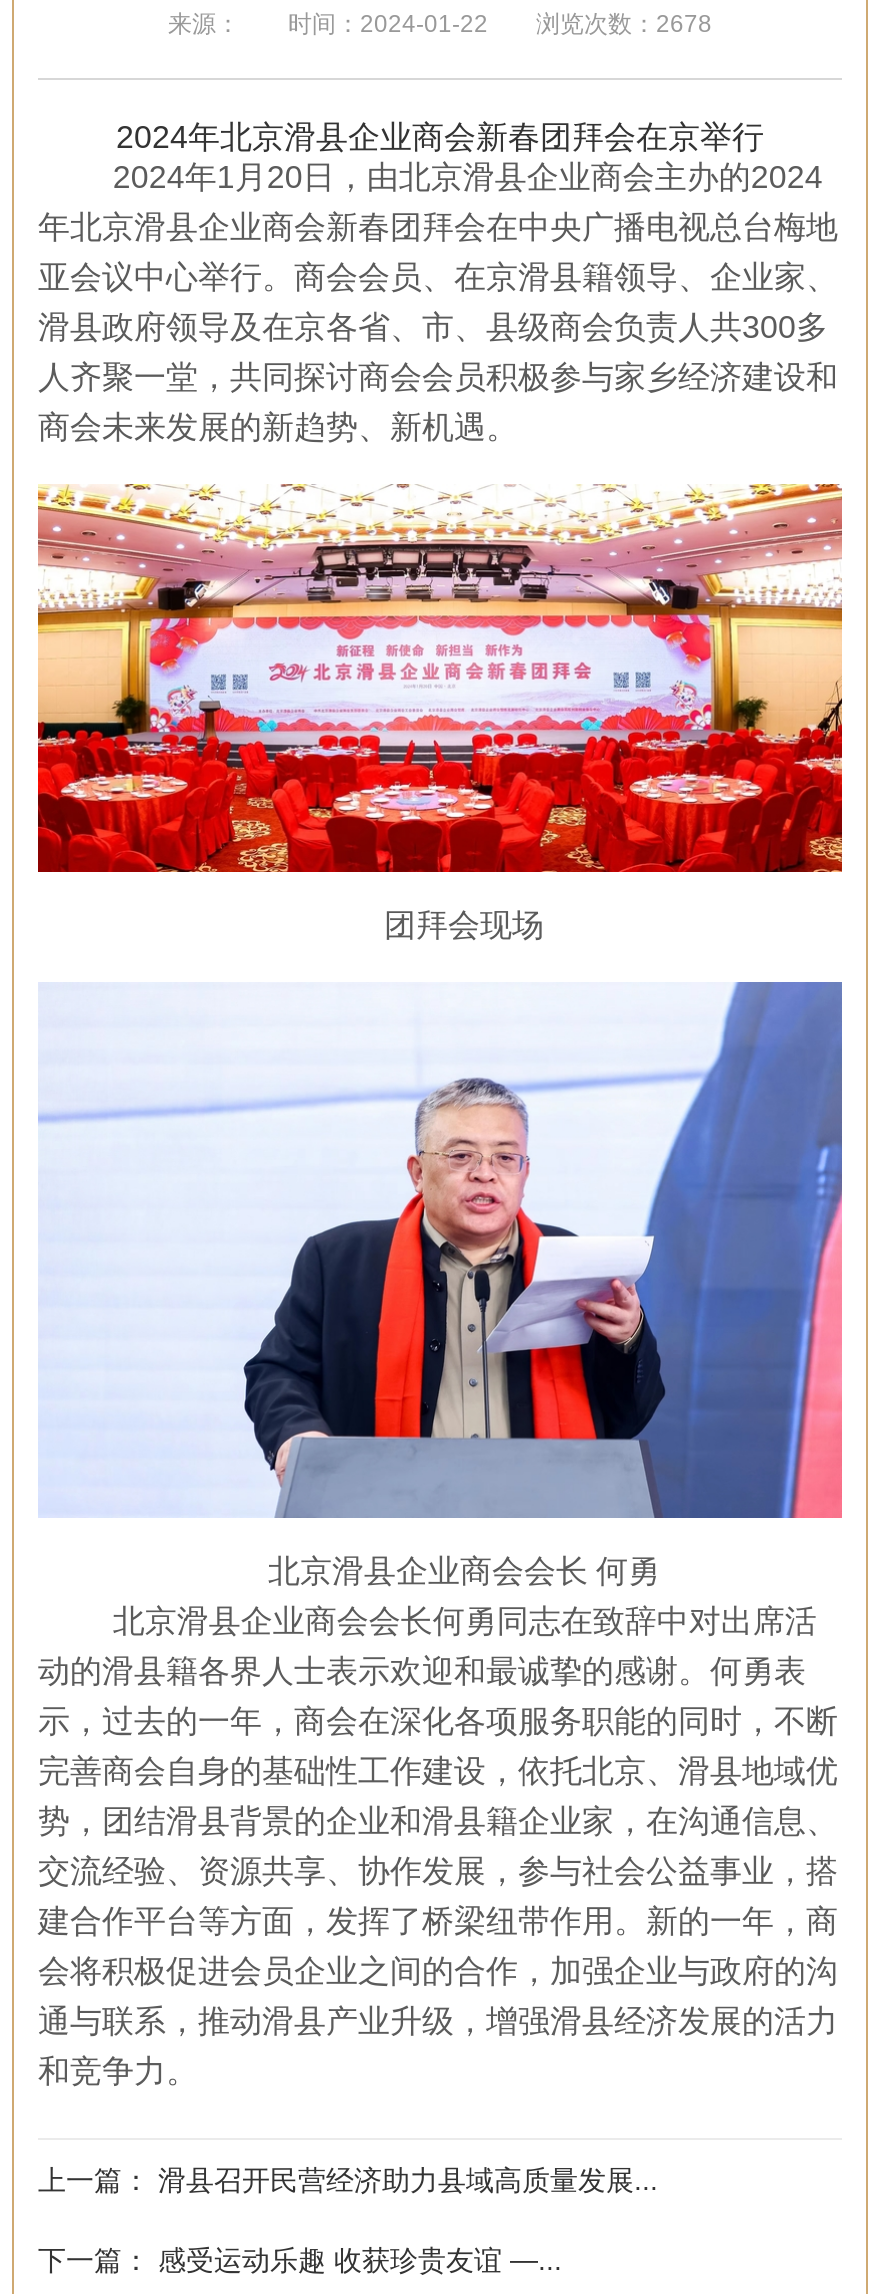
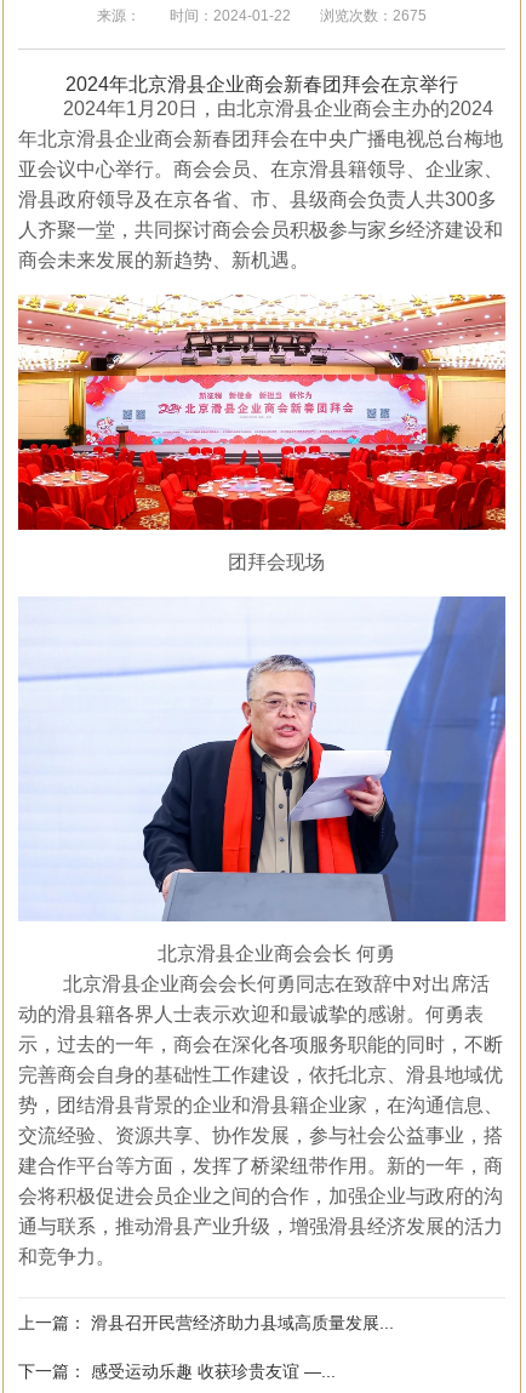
- 来源： 时间：2024-01-22 浏览次数：2678
+ 来源： 时间：2024-01-22 浏览次数：2675
